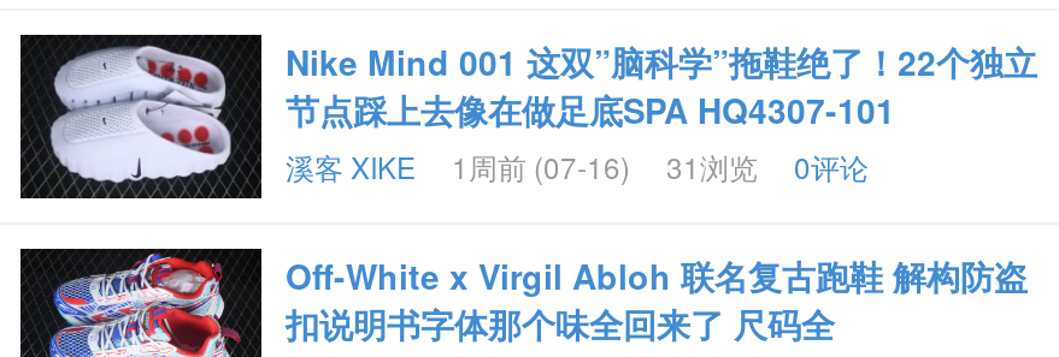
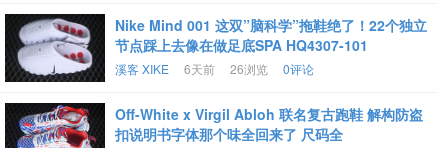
- 1周前 (07-16)
- 31浏览
+ 6天前
+ 26浏览
